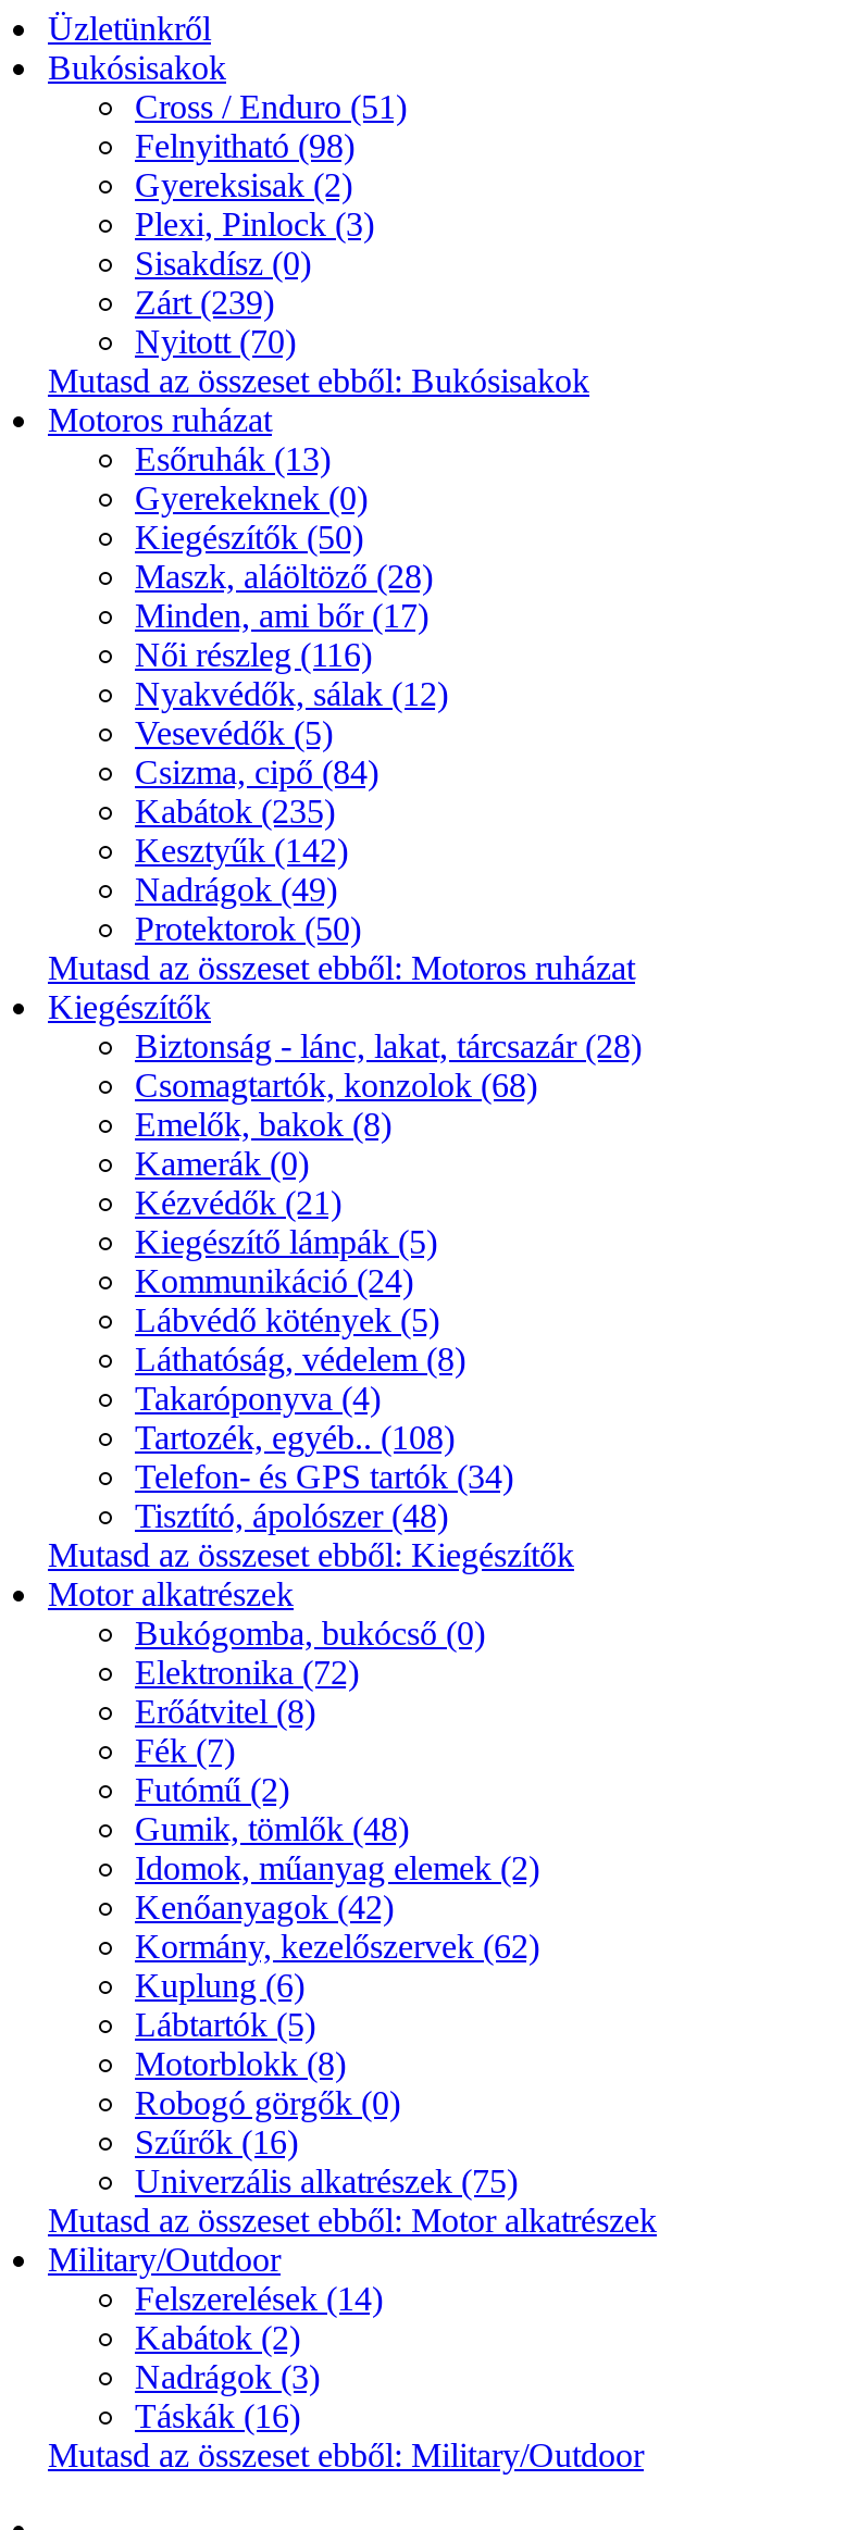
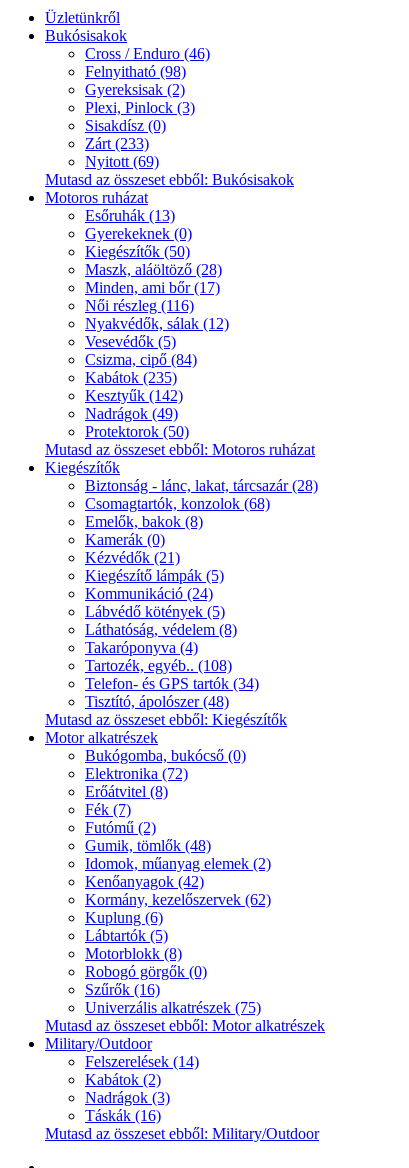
- Cross / Enduro (51)
+ Cross / Enduro (46)

- Zárt (239)
+ Zárt (233)

- Nyitott (70)
+ Nyitott (69)
